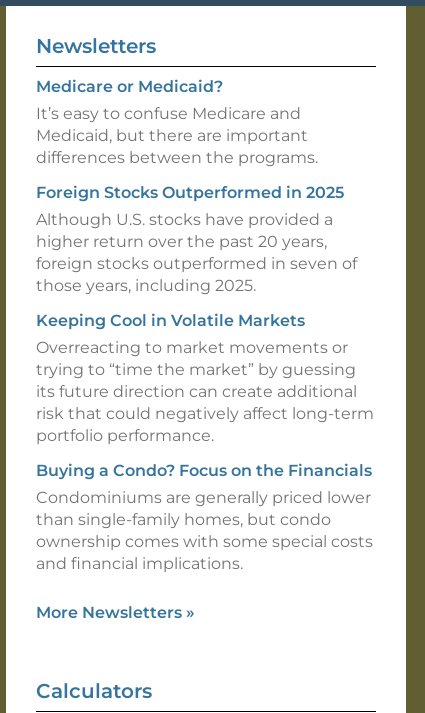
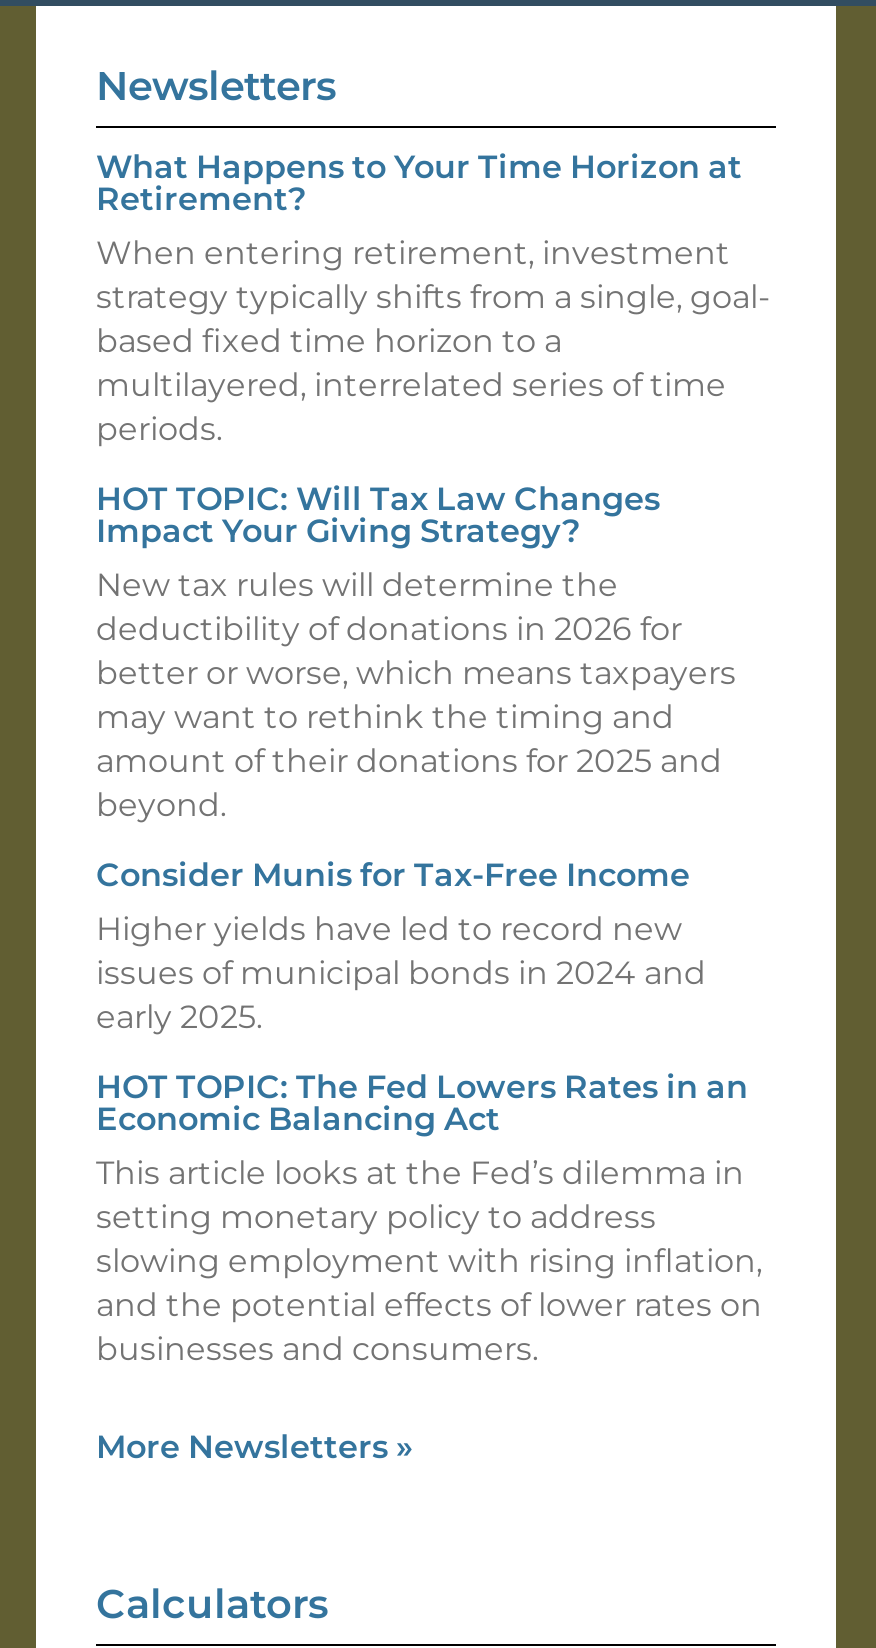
- Medicare or Medicaid?
- It’s easy to confuse Medicare and
- Medicaid, but there are important
- differences between the programs.
+ What Happens to Your Time Horizon at
+ Retirement?
+ When entering retirement, investment
+ strategy typically shifts from a single, goal-
+ based fixed time horizon to a
+ multilayered, interrelated series of time
+ periods.

- Foreign Stocks Outperformed in 2025
- Although U.S. stocks have provided a
- higher return over the past 20 years,
- foreign stocks outperformed in seven of
- those years, including 2025.
+ HOT TOPIC: Will Tax Law Changes
+ Impact Your Giving Strategy?
+ New tax rules will determine the
+ deductibility of donations in 2026 for
+ better or worse, which means taxpayers
+ may want to rethink the timing and
+ amount of their donations for 2025 and
+ beyond.

- Keeping Cool in Volatile Markets
- Overreacting to market movements or
- trying to “time the market” by guessing
- its future direction can create additional
- risk that could negatively affect long-term
- portfolio performance.
+ Consider Munis for Tax-Free Income
+ Higher yields have led to record new
+ issues of municipal bonds in 2024 and
+ early 2025.

- Buying a Condo? Focus on the Financials
- Condominiums are generally priced lower
- than single-family homes, but condo
- ownership comes with some special costs
- and financial implications.
+ HOT TOPIC: The Fed Lowers Rates in an
+ Economic Balancing Act
+ This article looks at the Fed’s dilemma in
+ setting monetary policy to address
+ slowing employment with rising inflation,
+ and the potential effects of lower rates on
+ businesses and consumers.
